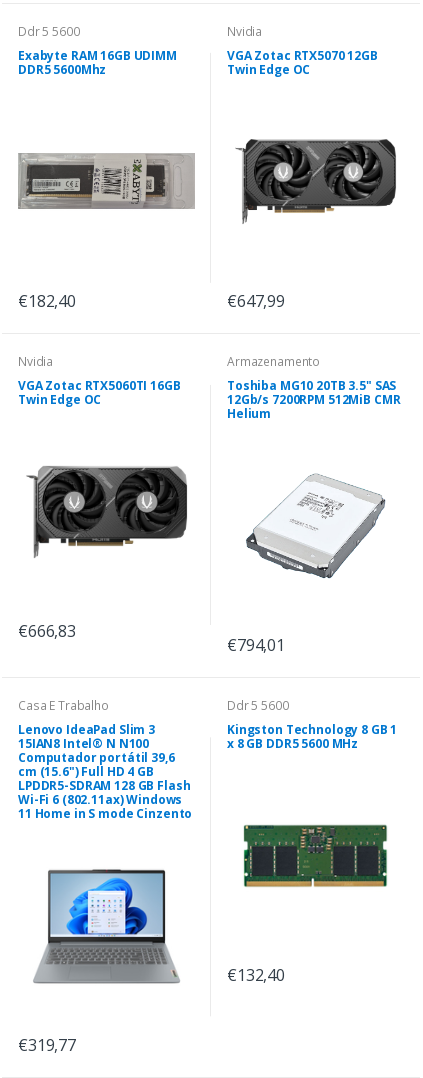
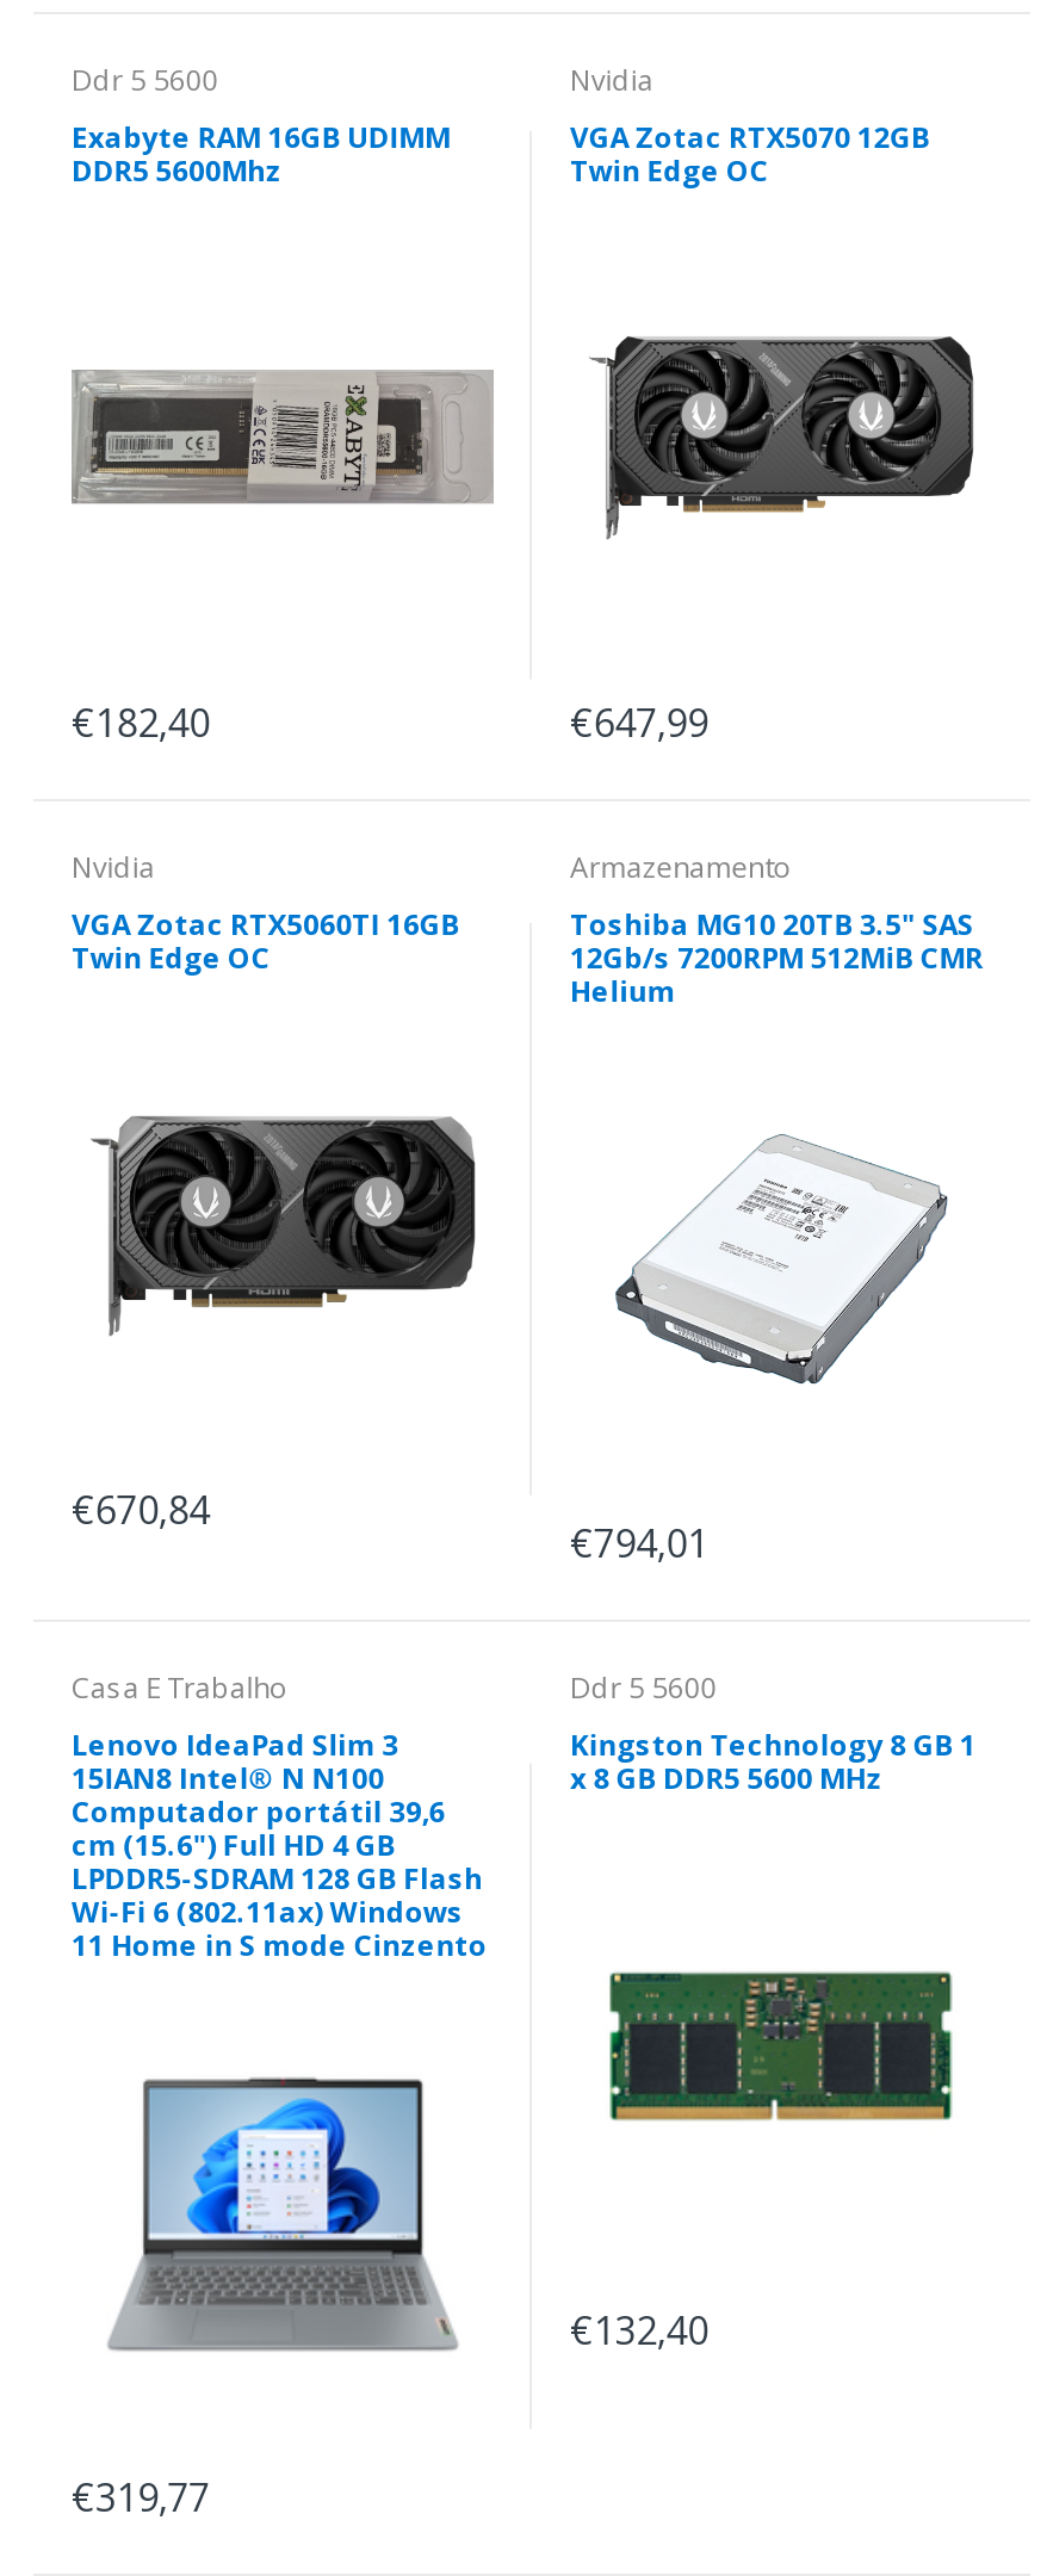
- €666,83
+ €670,84
